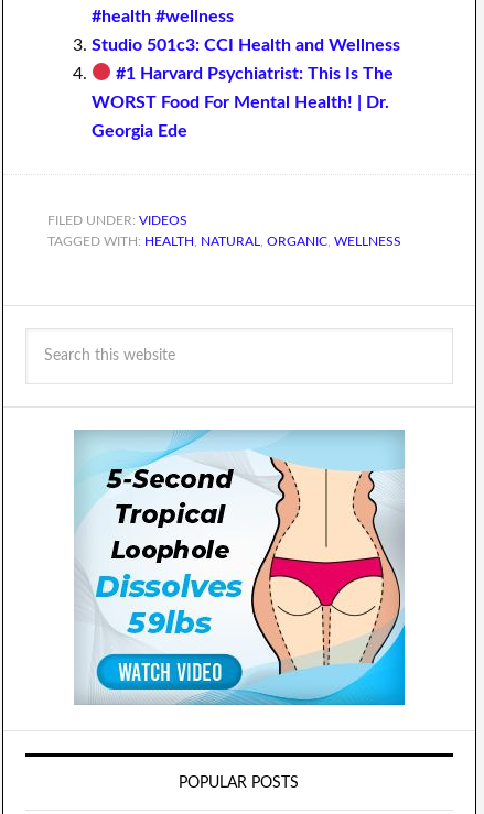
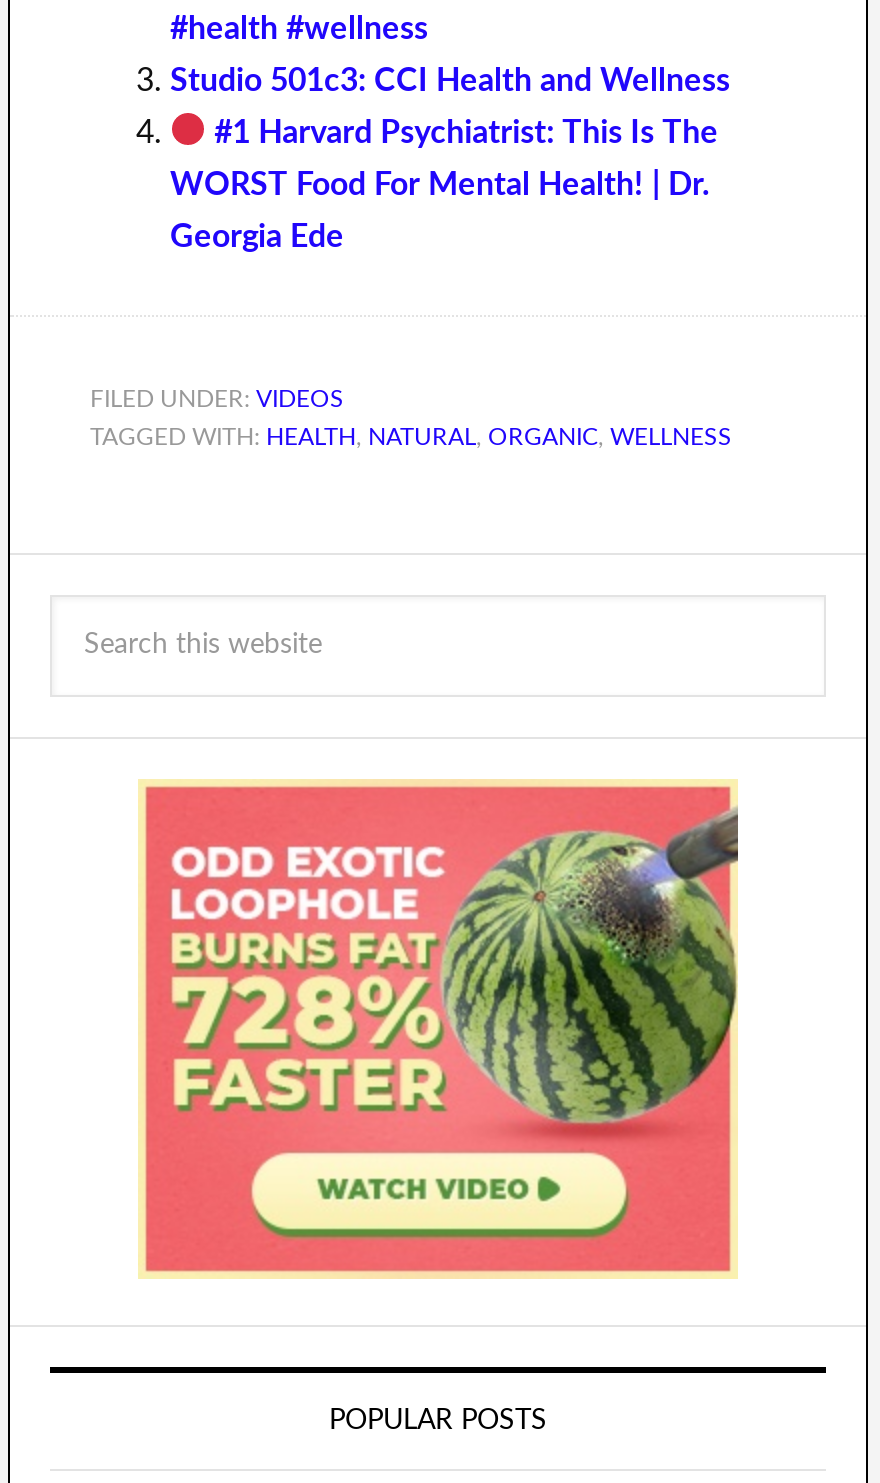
- [image]
+ [image]
